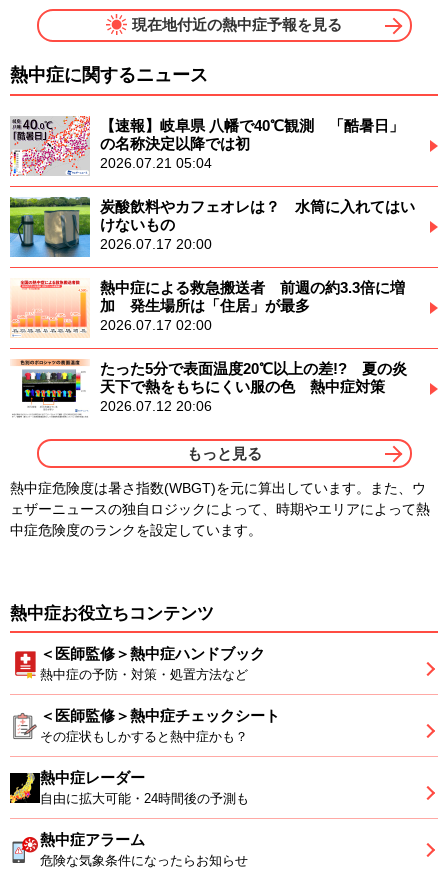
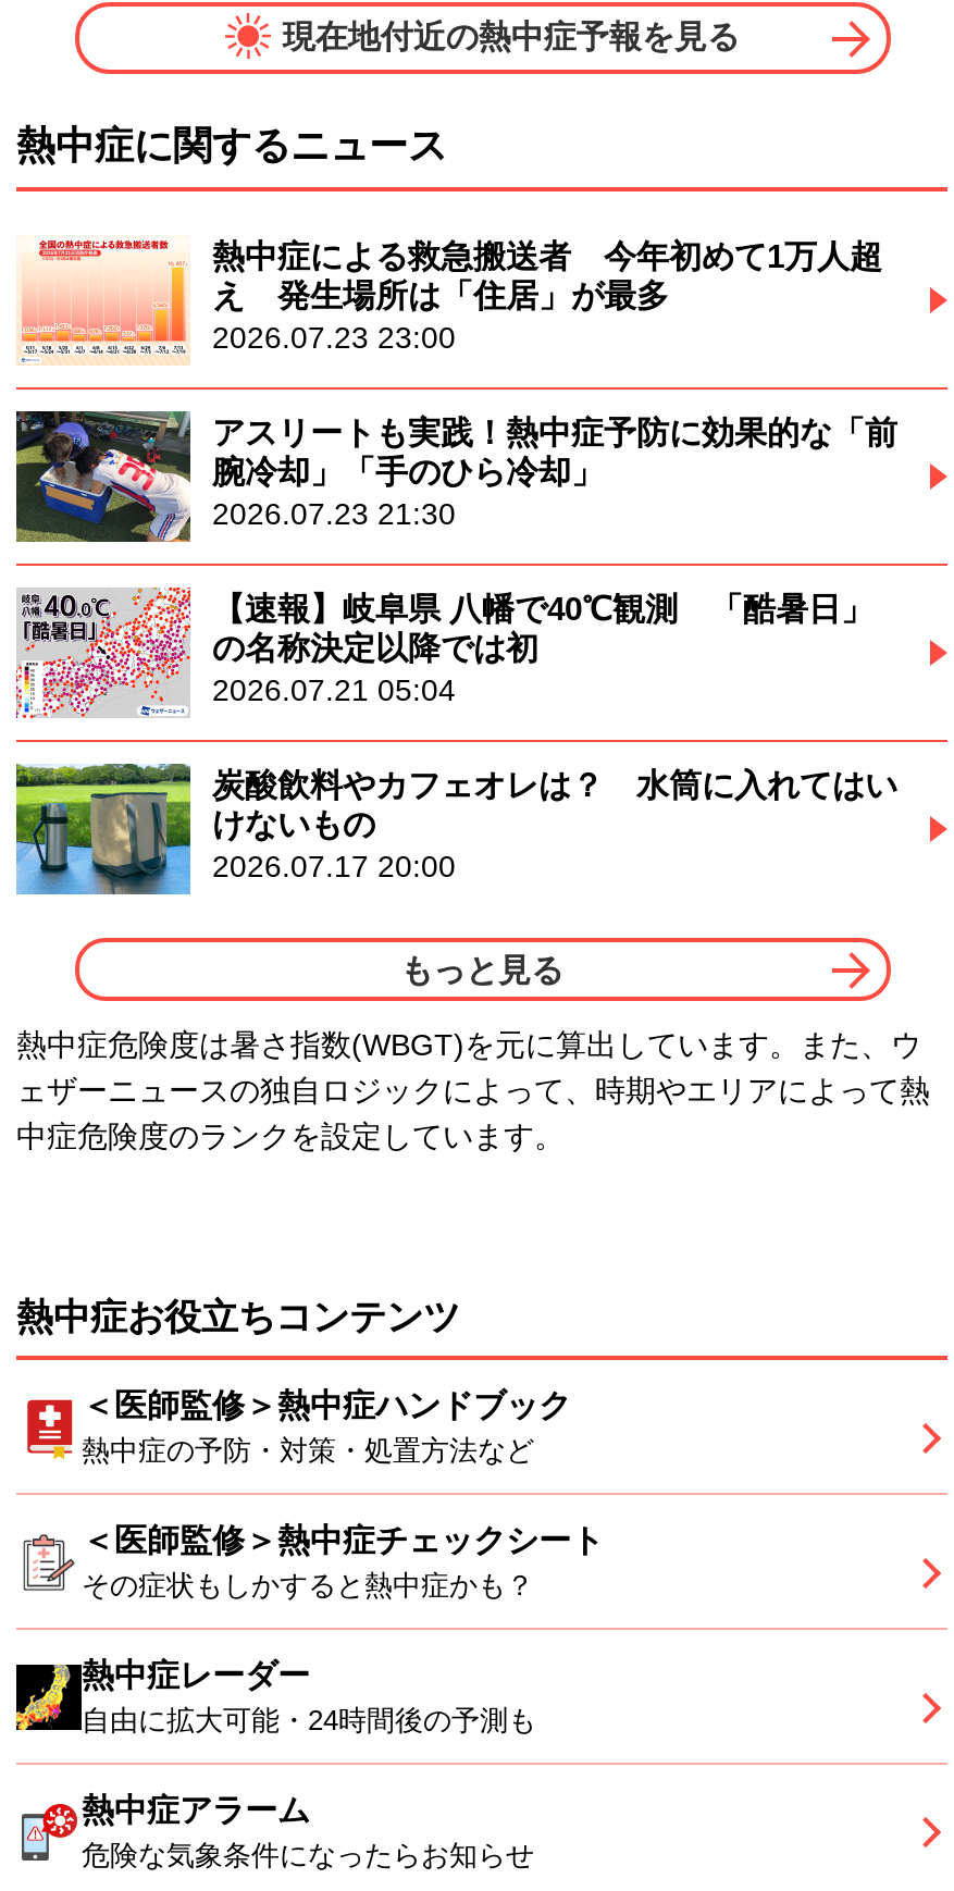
+ [image]
+ 熱中症による救急搬送者 今年初めて1万人超
+ え 発生場所は「住居」が最多
+ 2026.07.23 23:00
+ アスリートも実践！熱中症予防に効果的な「前
+ 腕冷却」「手のひら冷却」
+ 2026.07.23 21:30

moved down: [image] | 【速報】岐阜県 八幡で40℃観測 「酷暑日」 | の名称決定以降では初 | 2026.07.21 05:04 | 炭酸飲料やカフェオレは？ 水筒に入れてはい | けないもの | 2026.07.17 20:00

moved up: [image]

- [image]
- 熱中症による救急搬送者 前週の約3.3倍に増
- 加 発生場所は「住居」が最多
- 2026.07.17 02:00
- たった5分で表面温度20℃以上の差!? 夏の炎
- 天下で熱をもちにくい服の色 熱中症対策
- 2026.07.12 20:06
